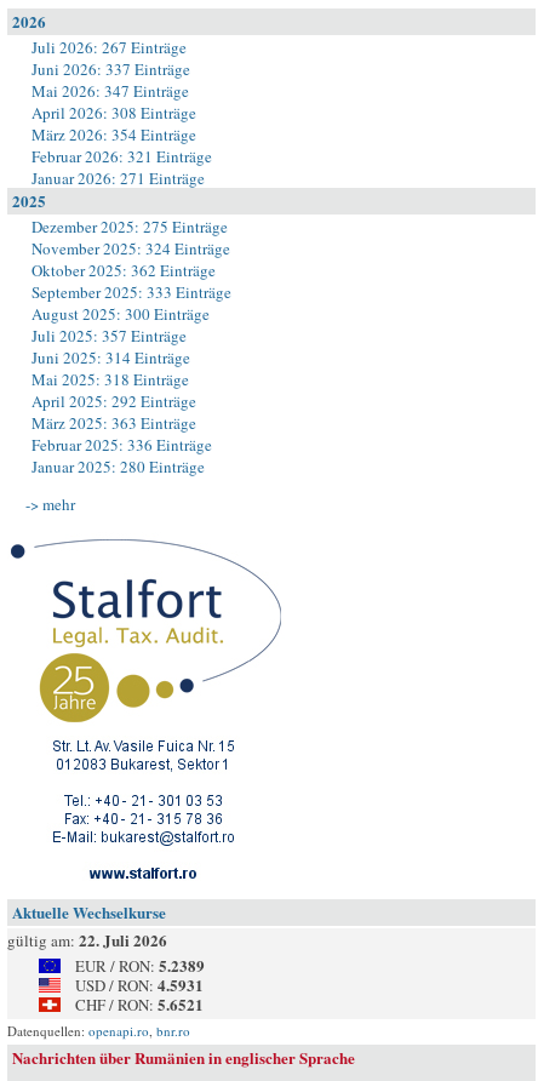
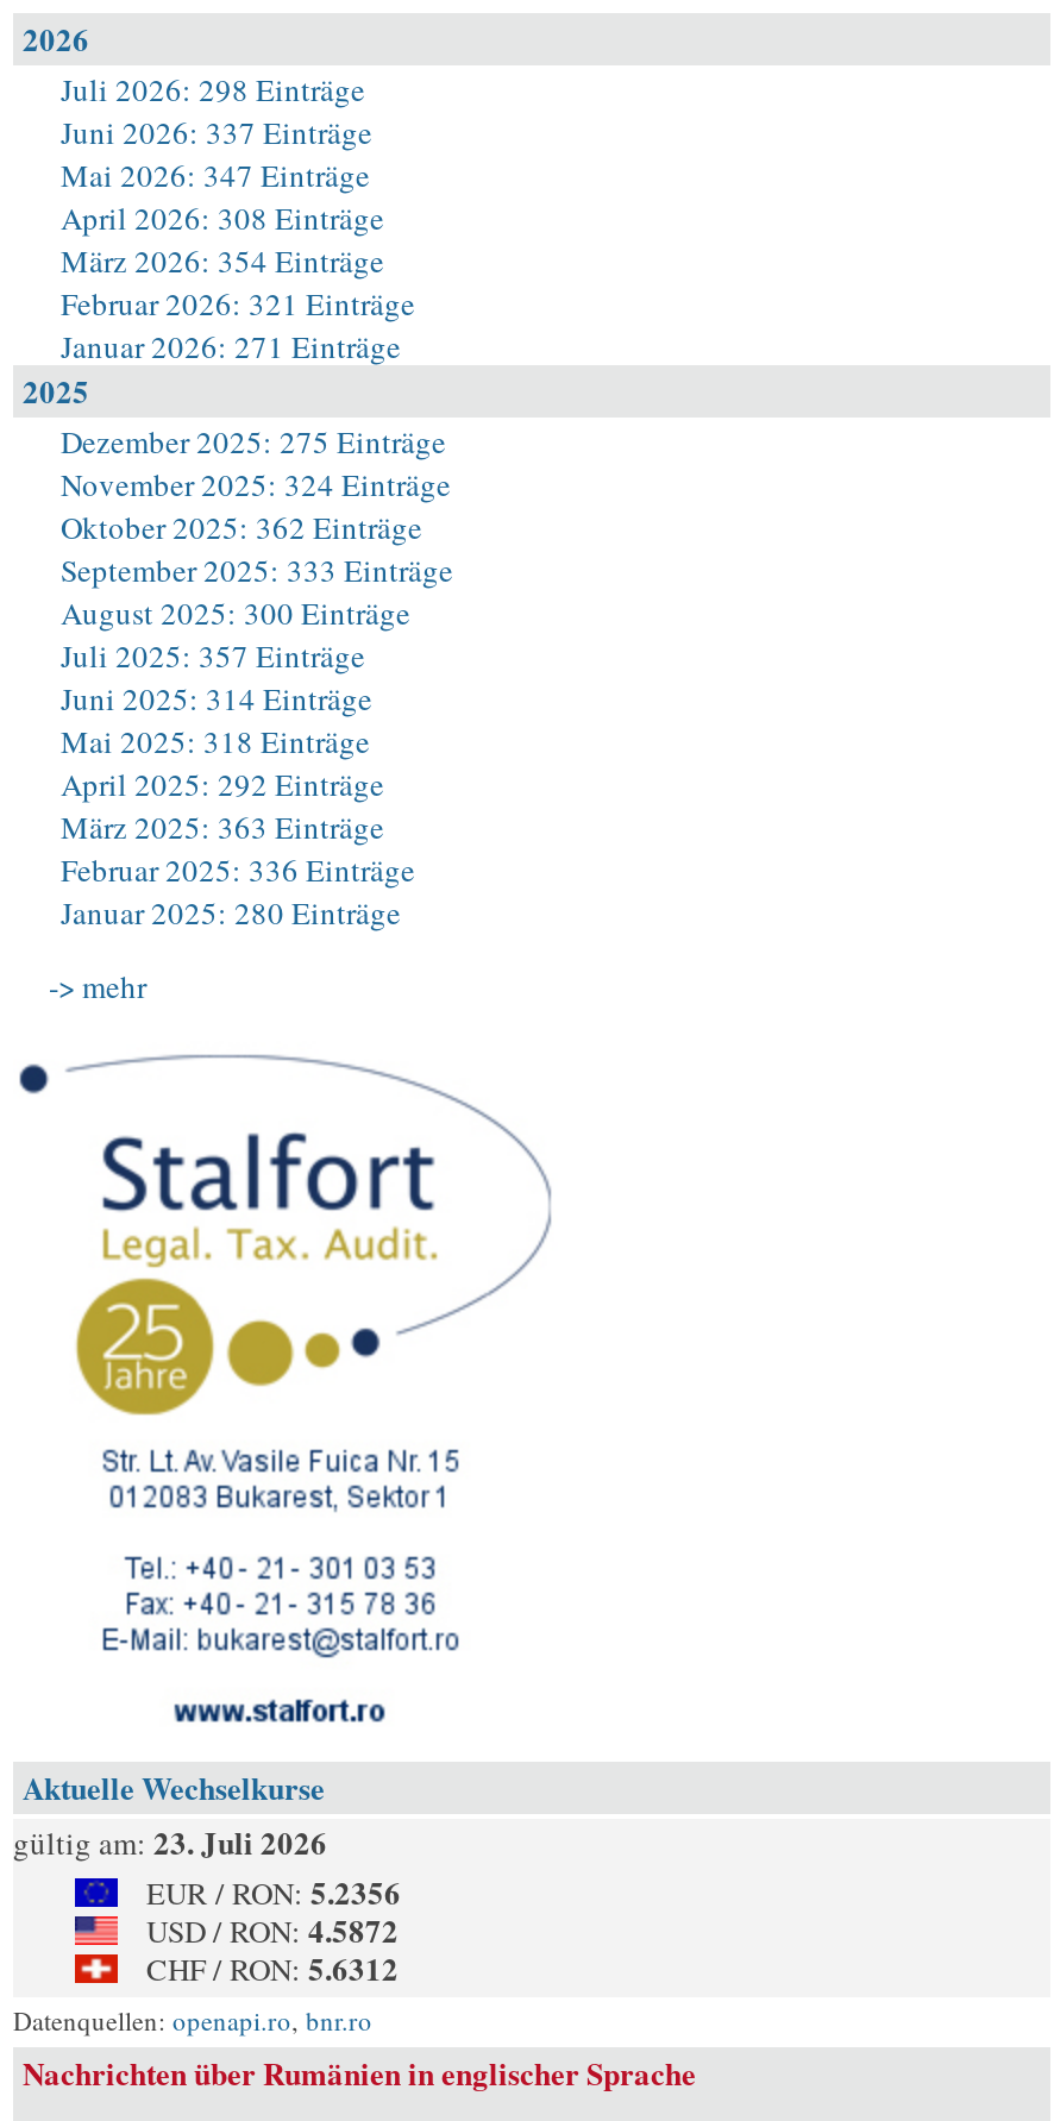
- Juli 2026: 267 Einträge
+ Juli 2026: 298 Einträge

- gültig am: 22. Juli 2026
+ gültig am: 23. Juli 2026

- EUR / RON: 5.2389
+ EUR / RON: 5.2356

- USD / RON: 4.5931
+ USD / RON: 4.5872

- CHF / RON: 5.6521
+ CHF / RON: 5.6312
